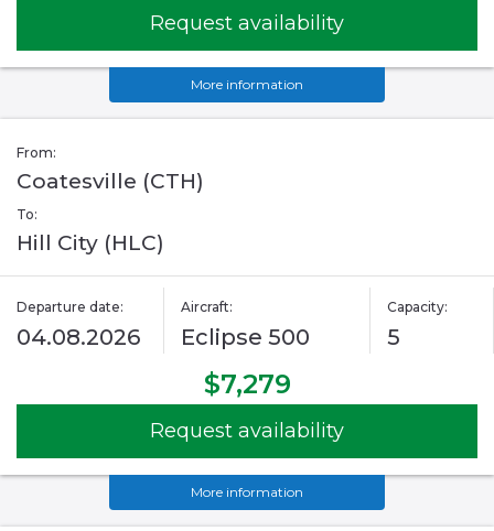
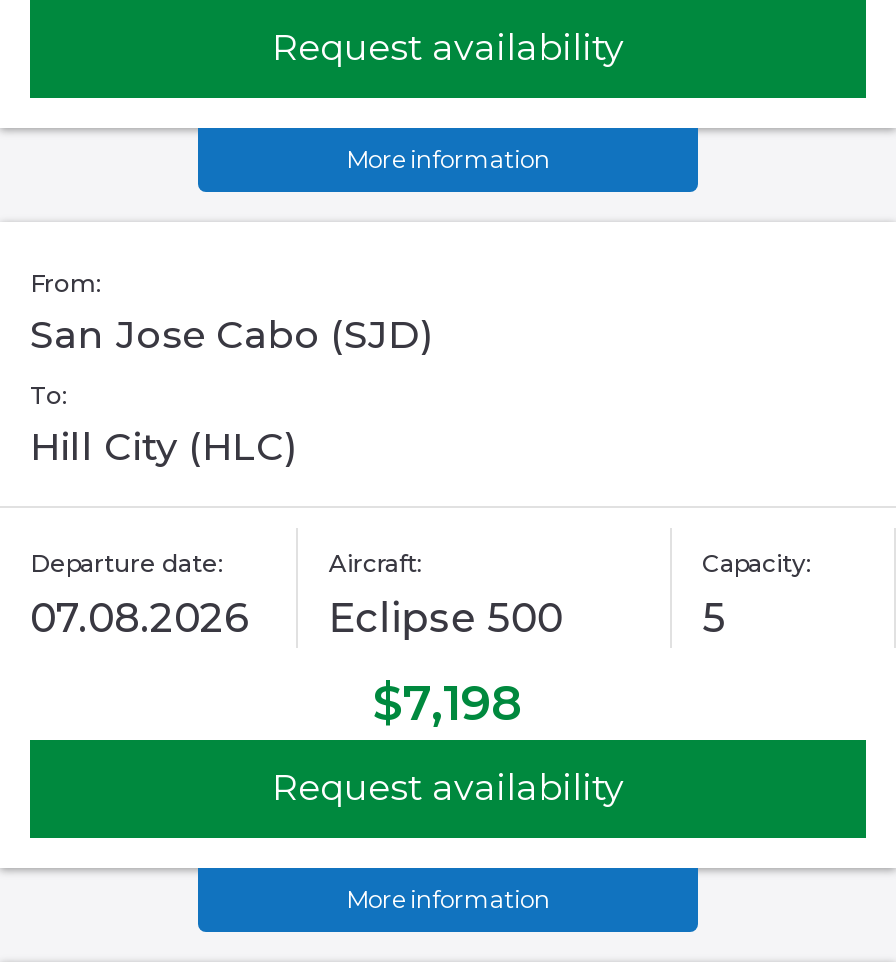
- Coatesville (CTH)
+ San Jose Cabo (SJD)

- 04.08.2026 Eclipse 500
+ 07.08.2026 Eclipse 500

- $7,279
+ $7,198
